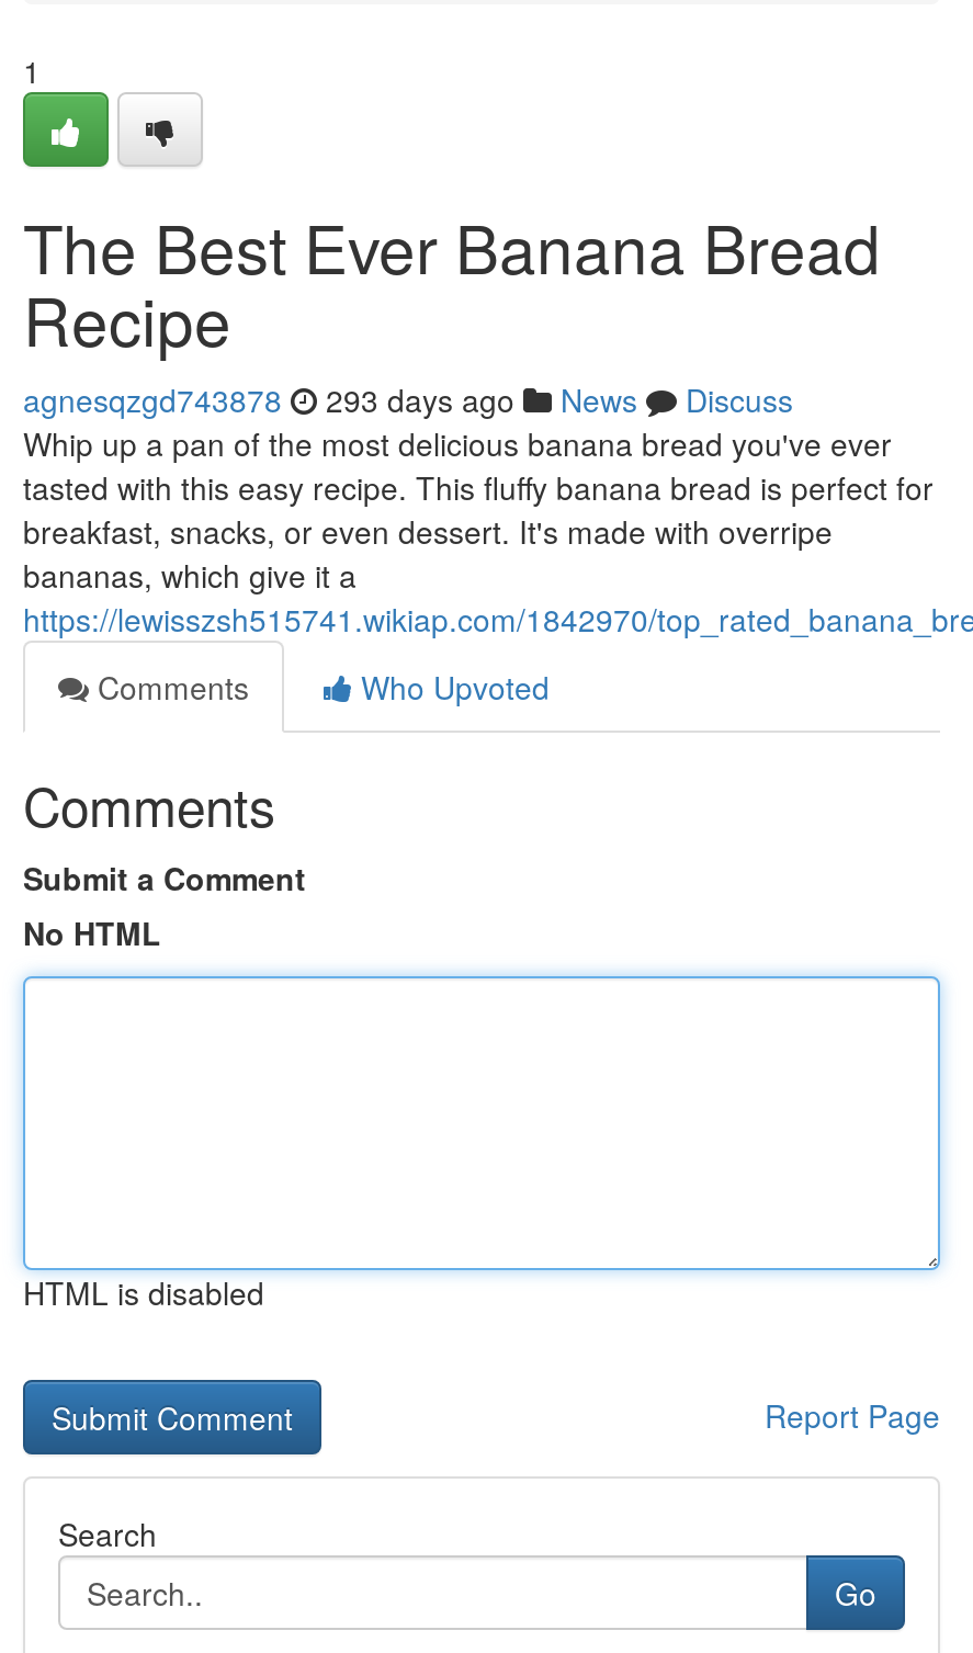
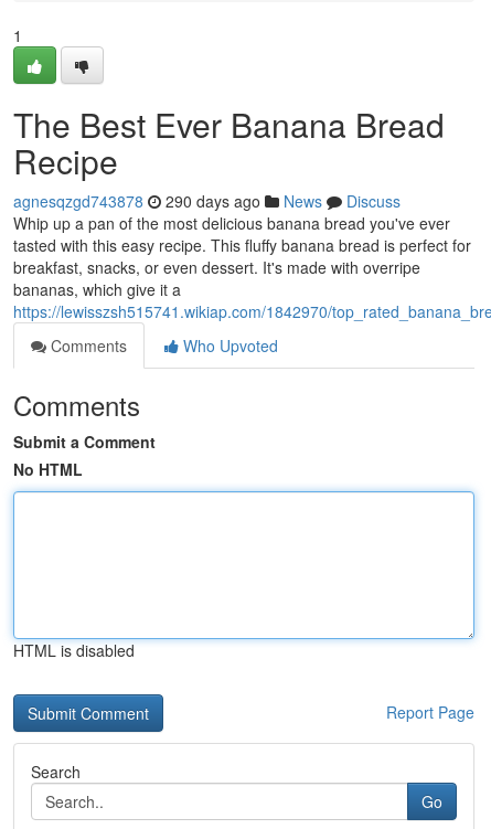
- agnesqzgd743878 293 days ago News Discuss
+ agnesqzgd743878 290 days ago News Discuss
